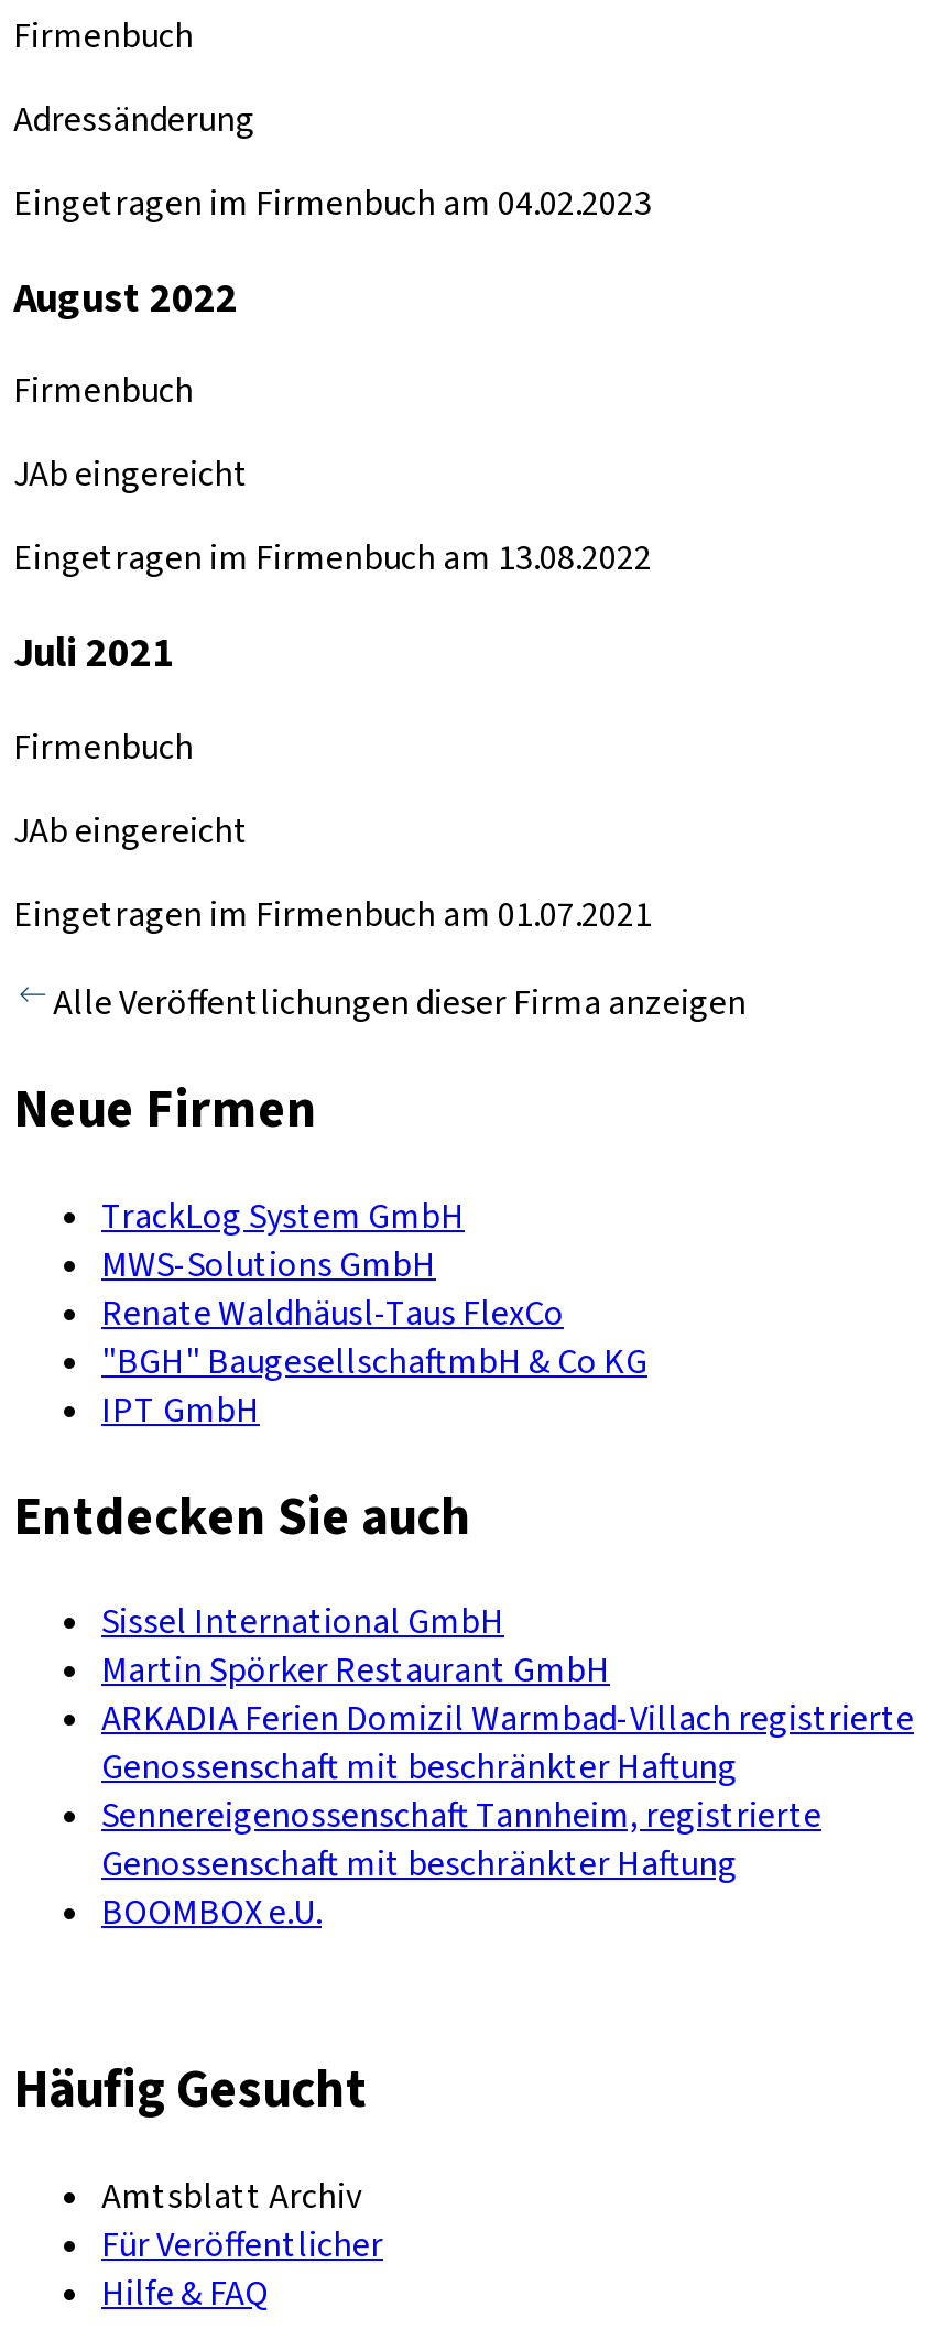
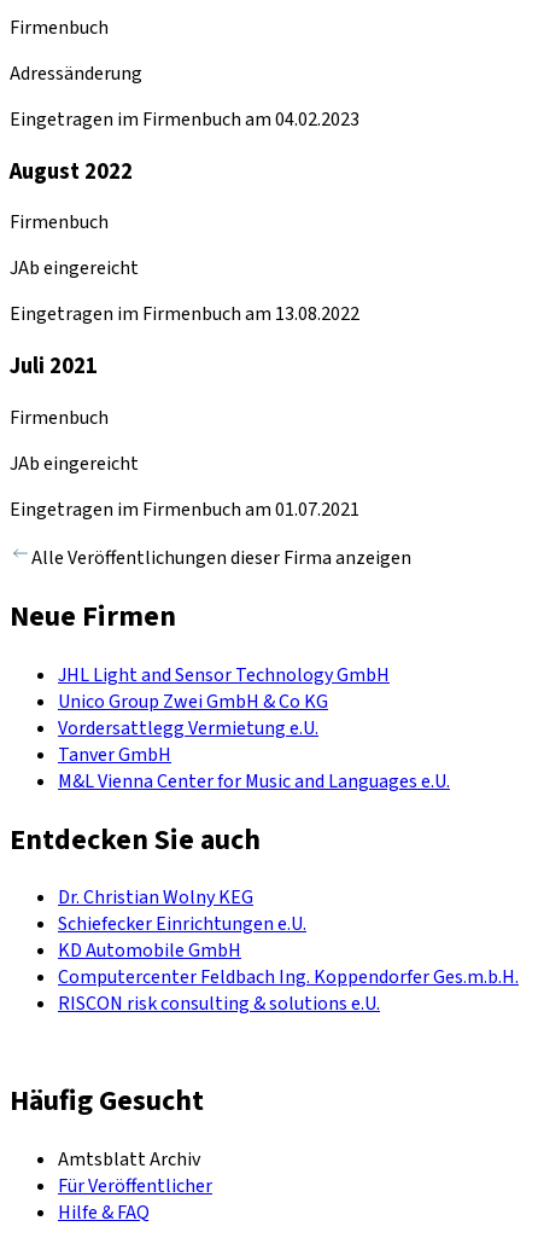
- TrackLog System GmbH
- MWS-Solutions GmbH
- Renate Waldhäusl-Taus FlexCo
- "BGH" BaugesellschaftmbH & Co KG
- IPT GmbH
+ JHL Light and Sensor Technology GmbH
+ Unico Group Zwei GmbH & Co KG
+ Vordersattlegg Vermietung e.U.
+ Tanver GmbH
+ M&L Vienna Center for Music and Languages e.U.

- Sissel International GmbH
- Martin Spörker Restaurant GmbH
- ARKADIA Ferien Domizil Warmbad-Villach registrierte
- Genossenschaft mit beschränkter Haftung
- Sennereigenossenschaft Tannheim, registrierte
- Genossenschaft mit beschränkter Haftung
- BOOMBOX e.U.
+ Dr. Christian Wolny KEG
+ Schiefecker Einrichtungen e.U.
+ KD Automobile GmbH
+ Computercenter Feldbach Ing. Koppendorfer Ges.m.b.H.
+ RISCON risk consulting & solutions e.U.
